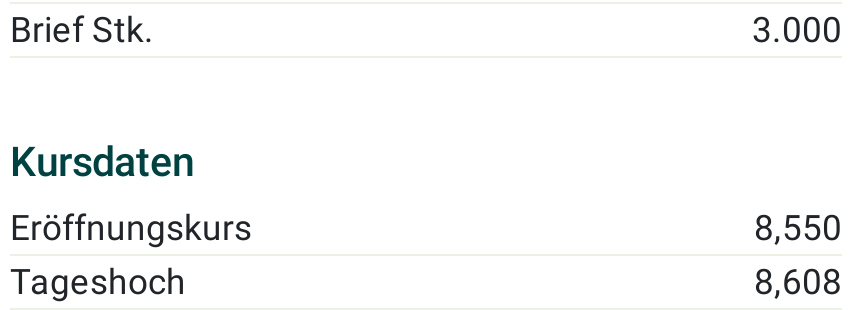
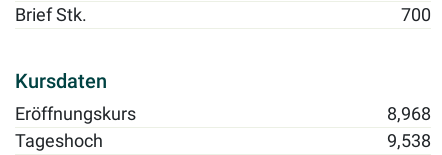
- 3.000
+ 700

- 8,550
+ 8,968

- 8,608
+ 9,538
